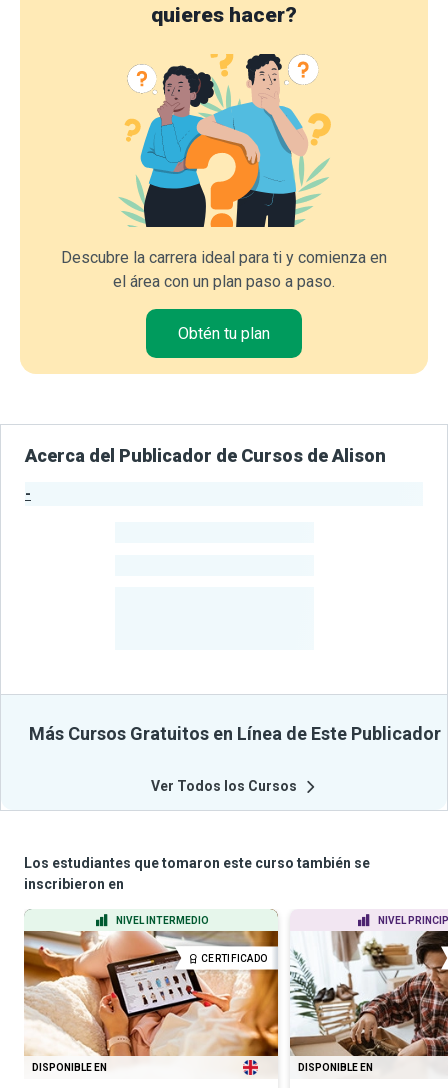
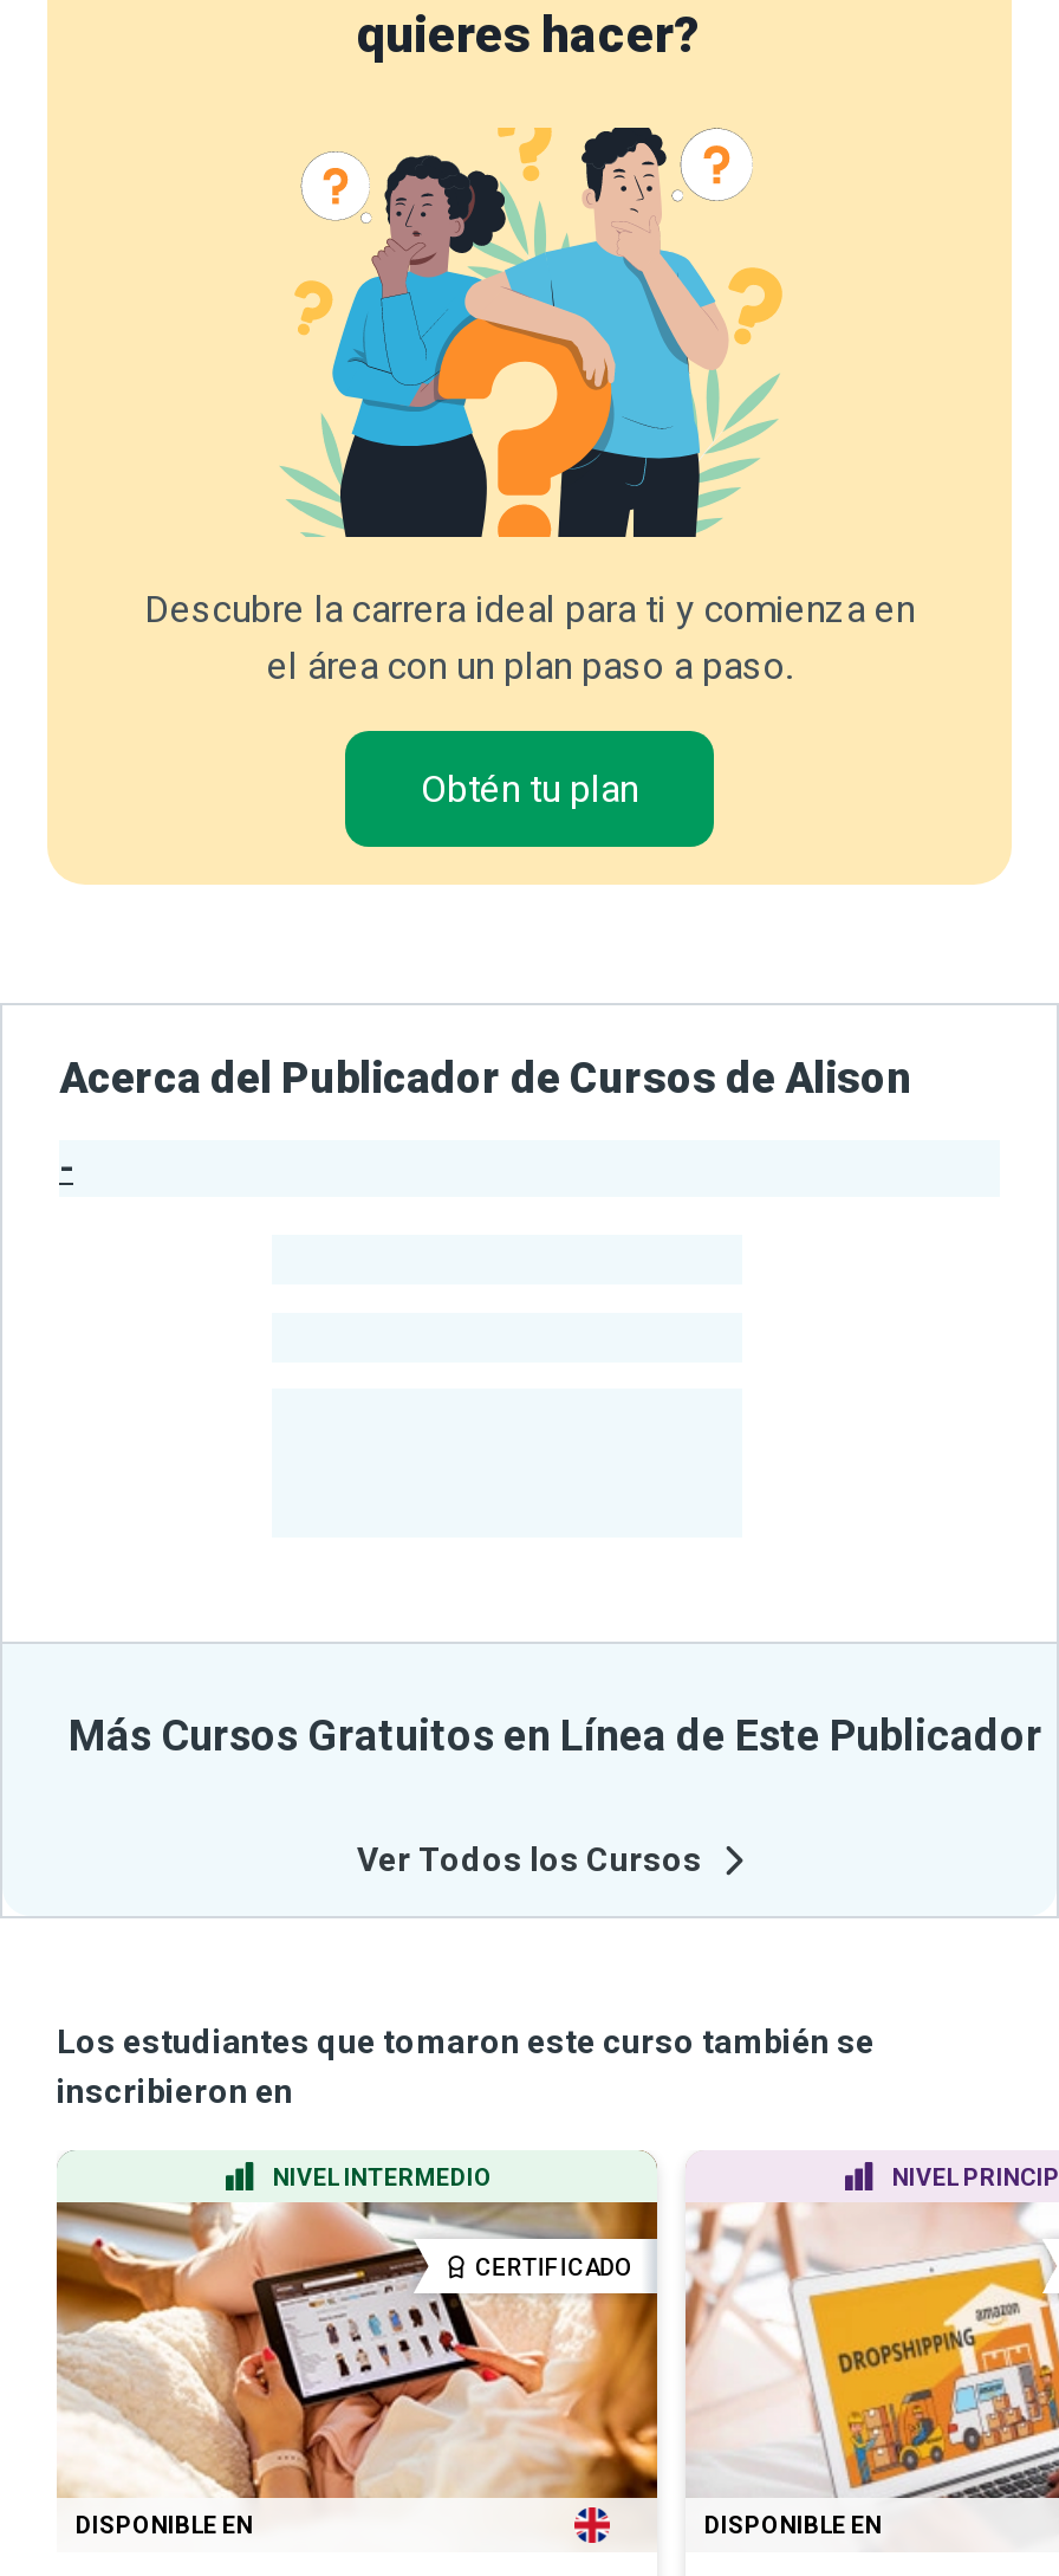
- [image]
+ [image]
